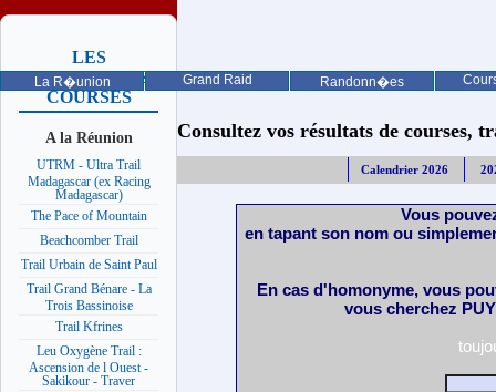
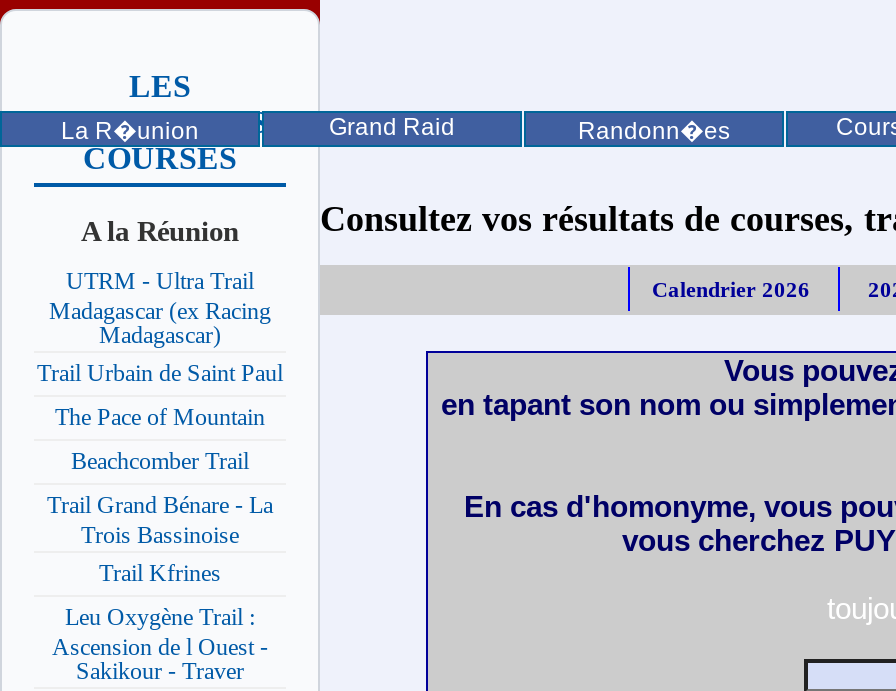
moved down: The Pace of Mountain | Beachcomber Trail

moved up: Trail Urbain de Saint Paul
